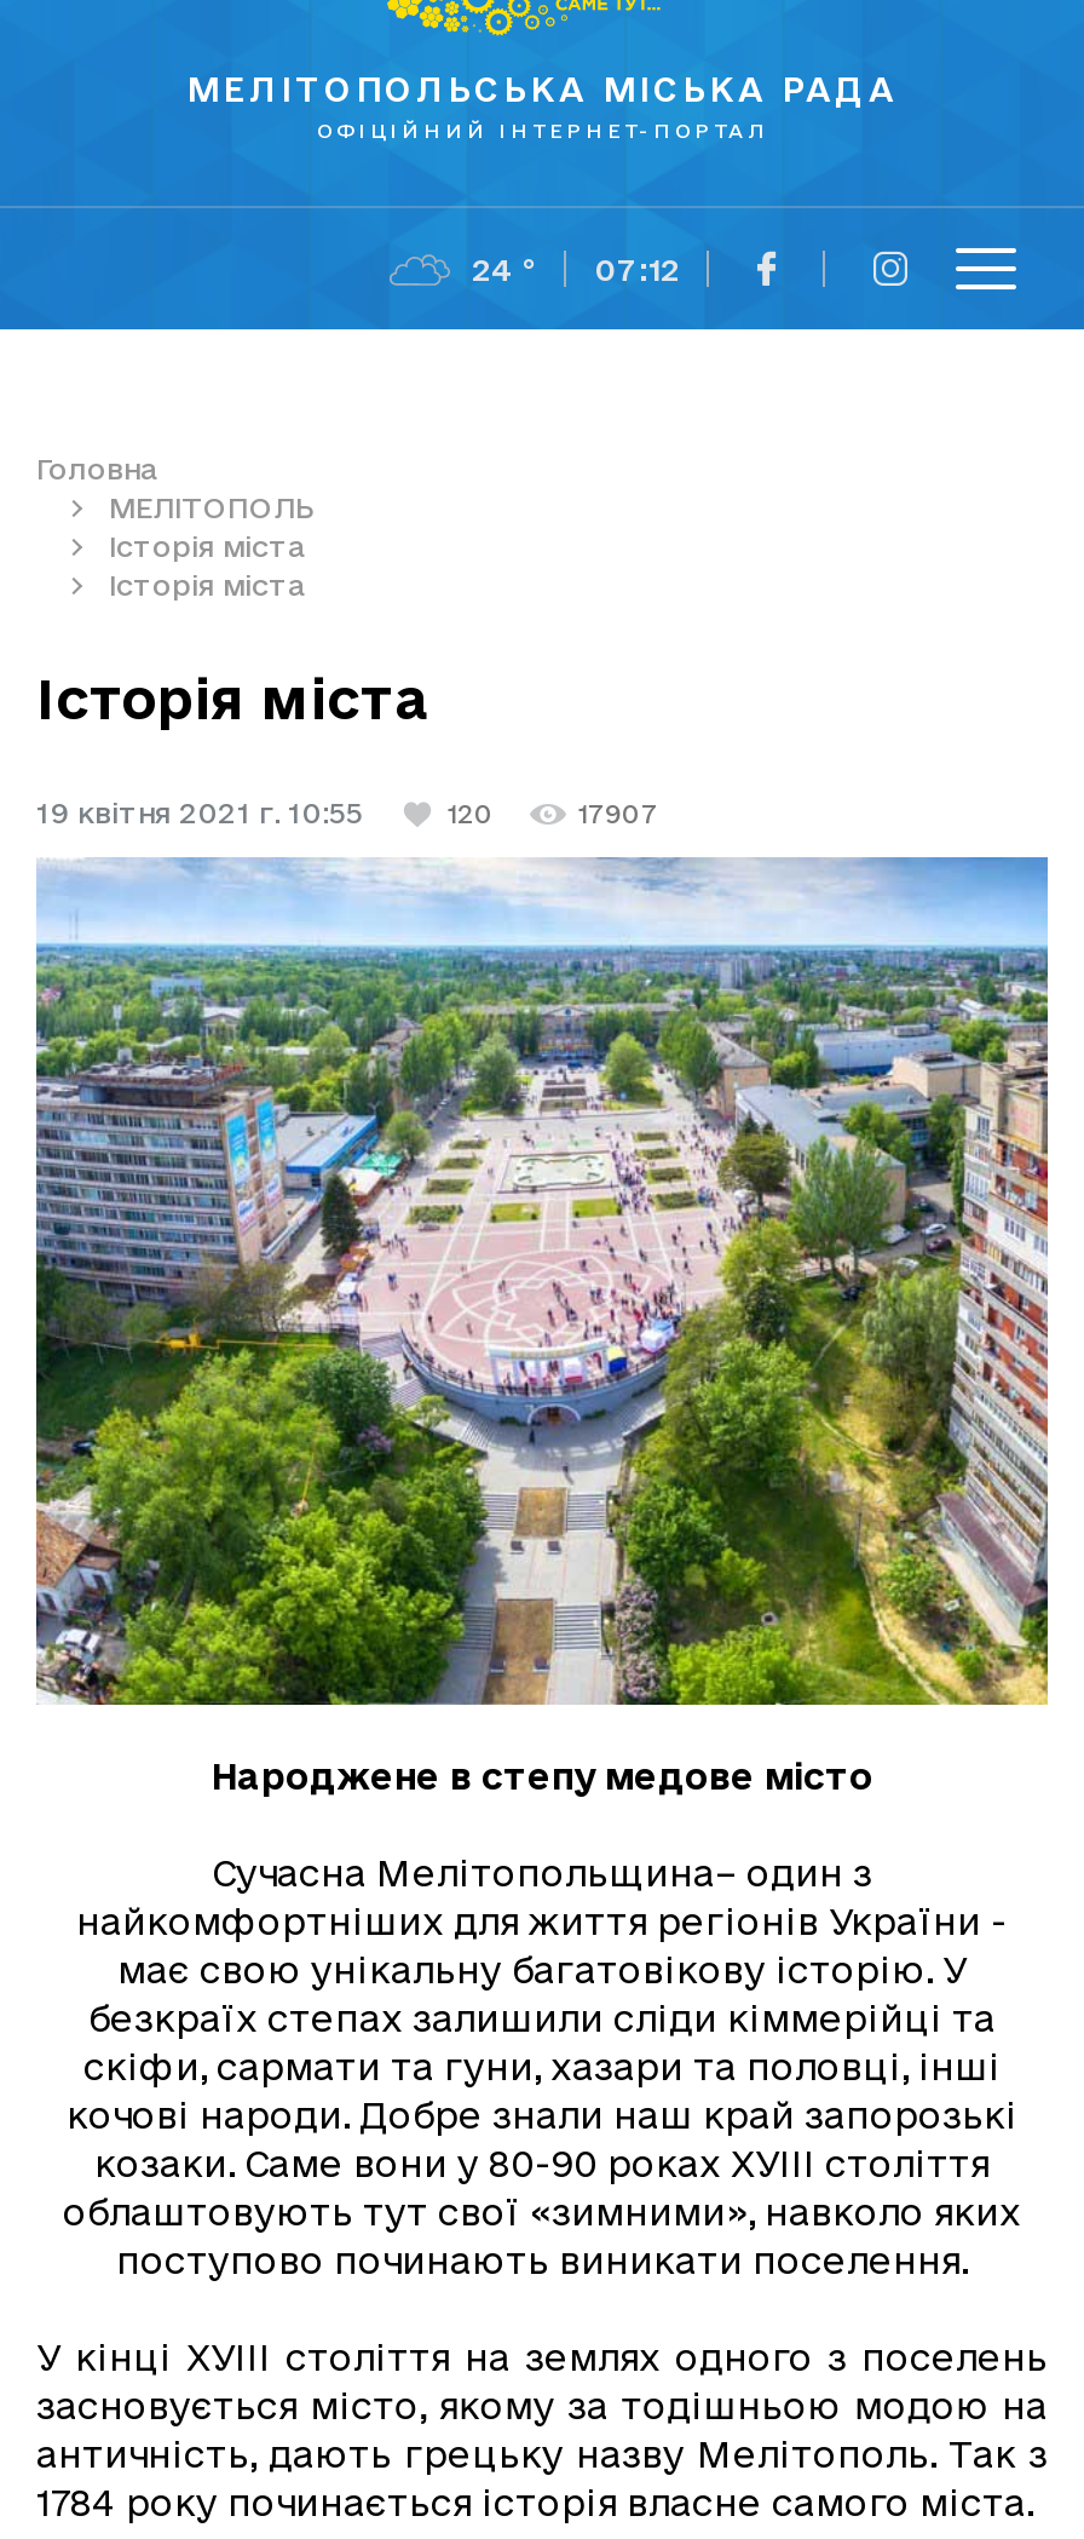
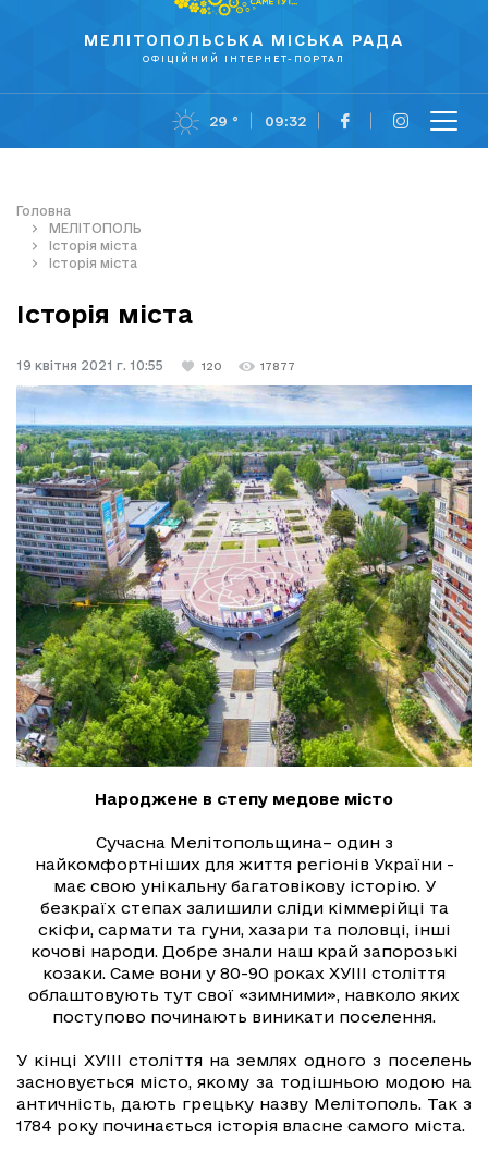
- 24 °
+ 29 °

- 07:12
+ 09:32

- 17907
+ 17877
